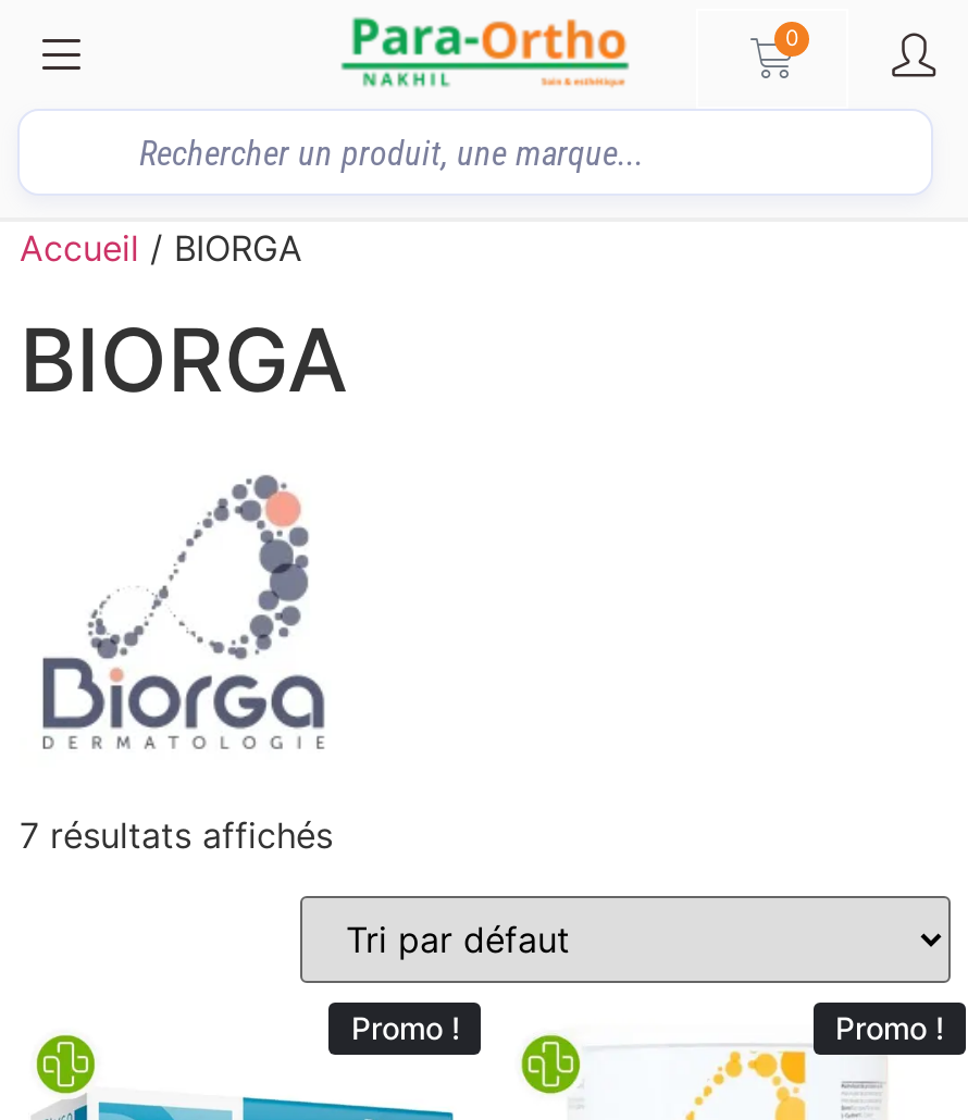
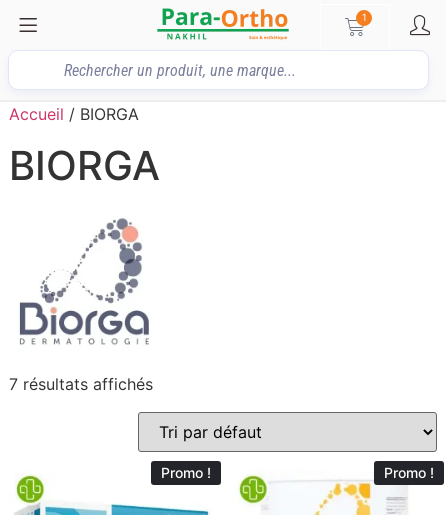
- 0
+ 1
